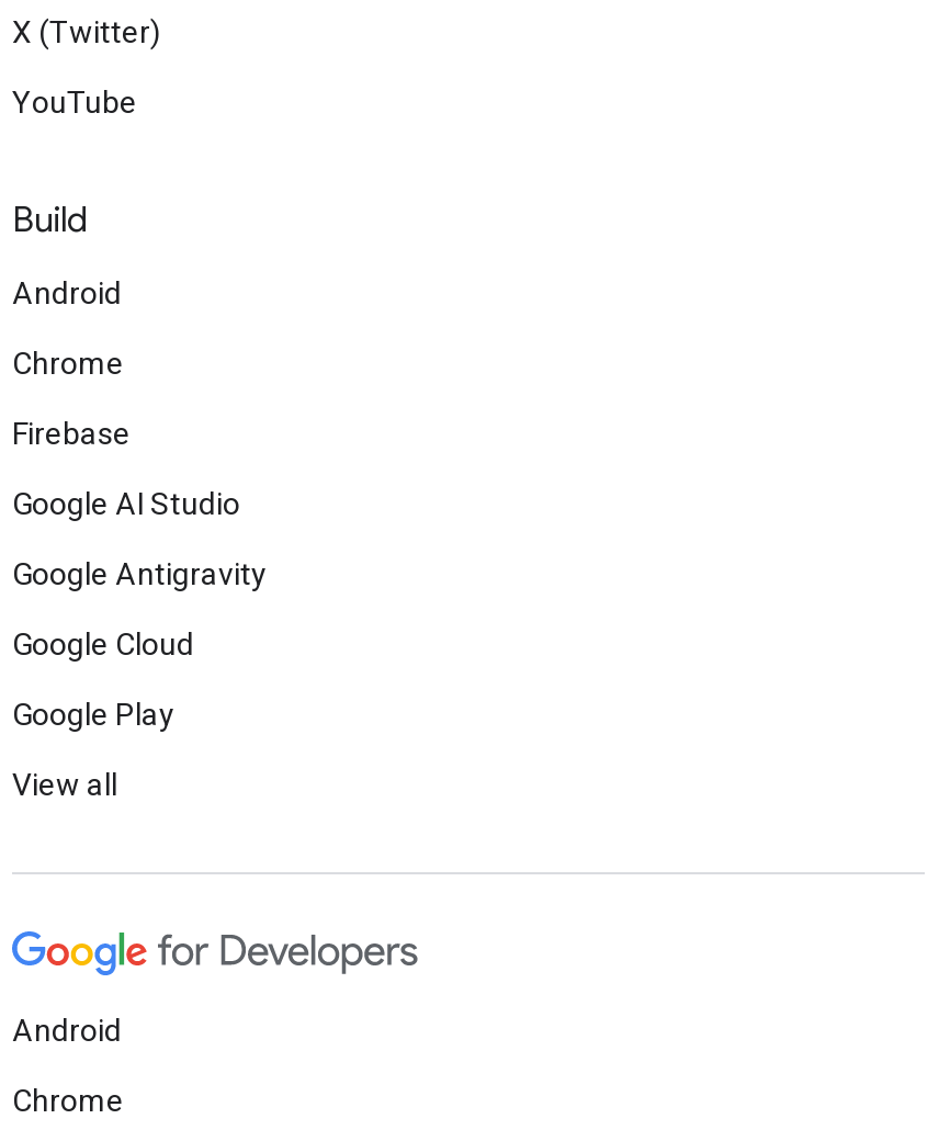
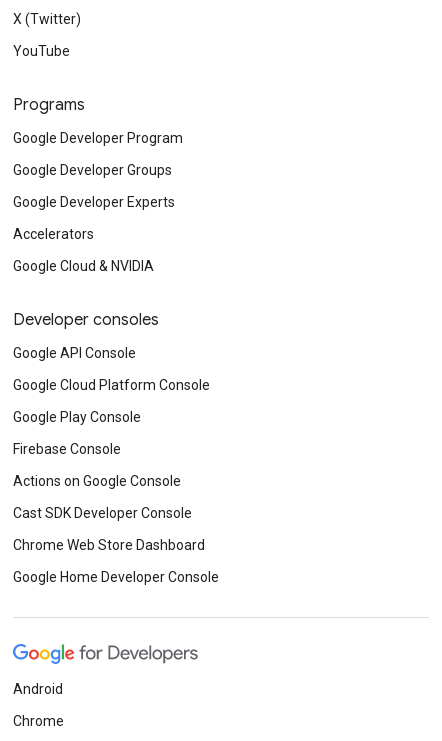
- Build
- Android
- Chrome
- Firebase
- Google AI Studio
- Google Antigravity
- Google Cloud
- Google Play
- View all
+ Programs
+ Google Developer Program
+ Google Developer Groups
+ Google Developer Experts
+ Accelerators
+ Google Cloud & NVIDIA
+ Developer consoles
+ Google API Console
+ Google Cloud Platform Console
+ Google Play Console
+ Firebase Console
+ Actions on Google Console
+ Cast SDK Developer Console
+ Chrome Web Store Dashboard
+ Google Home Developer Console
